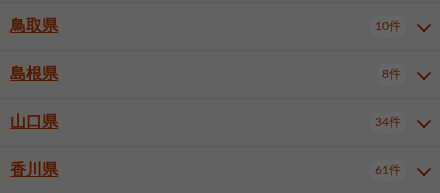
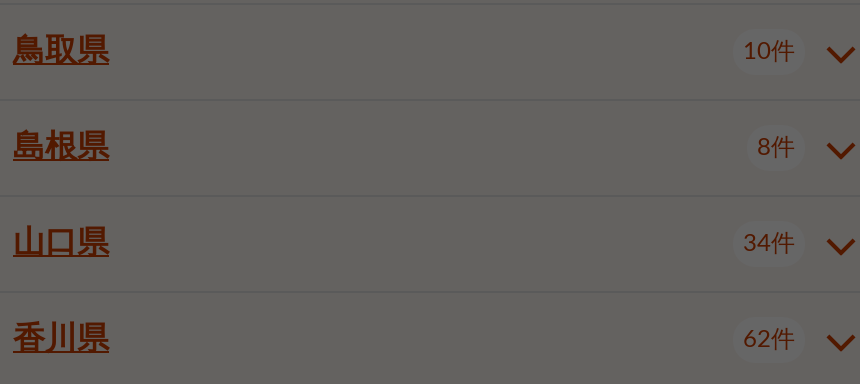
- 61件
+ 62件
